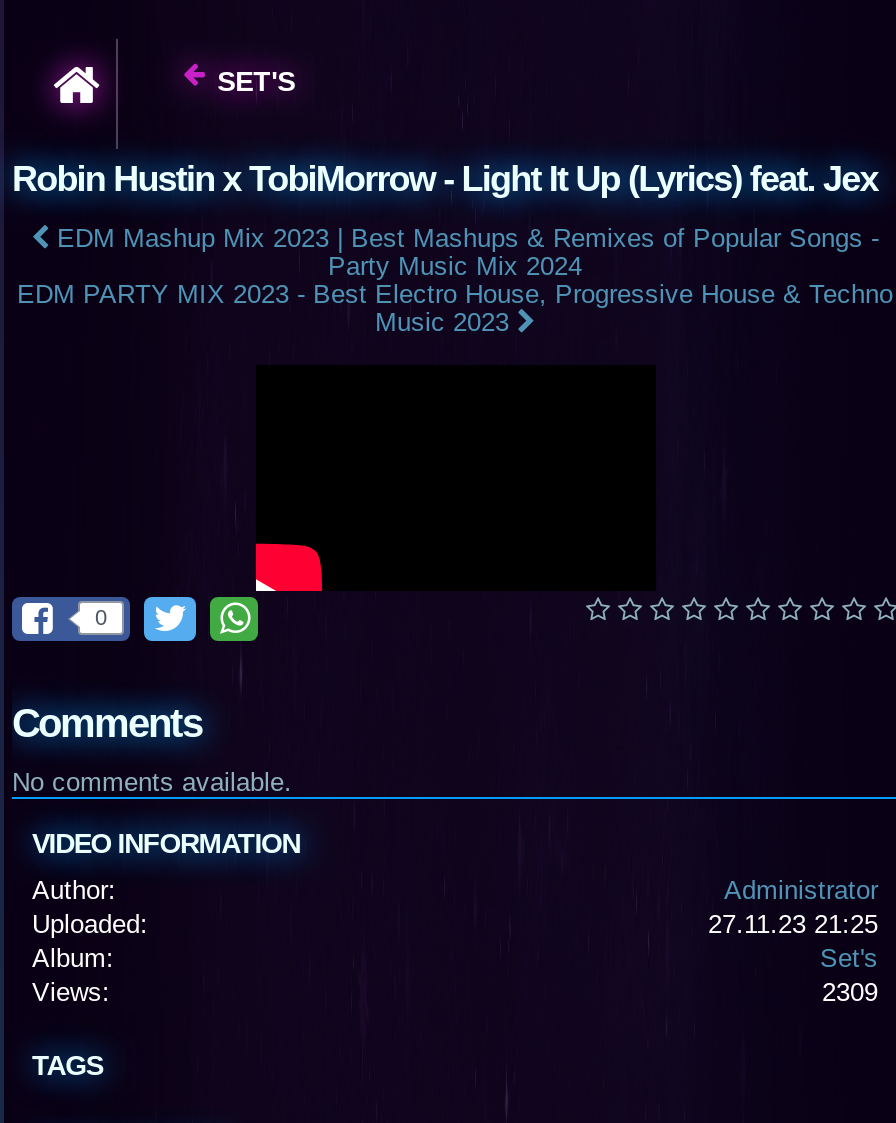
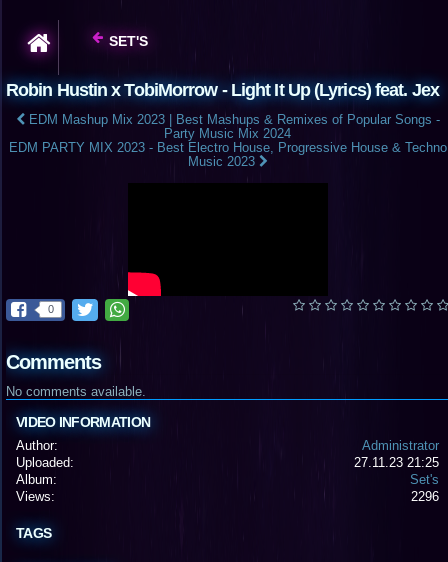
- 2309
+ 2296
